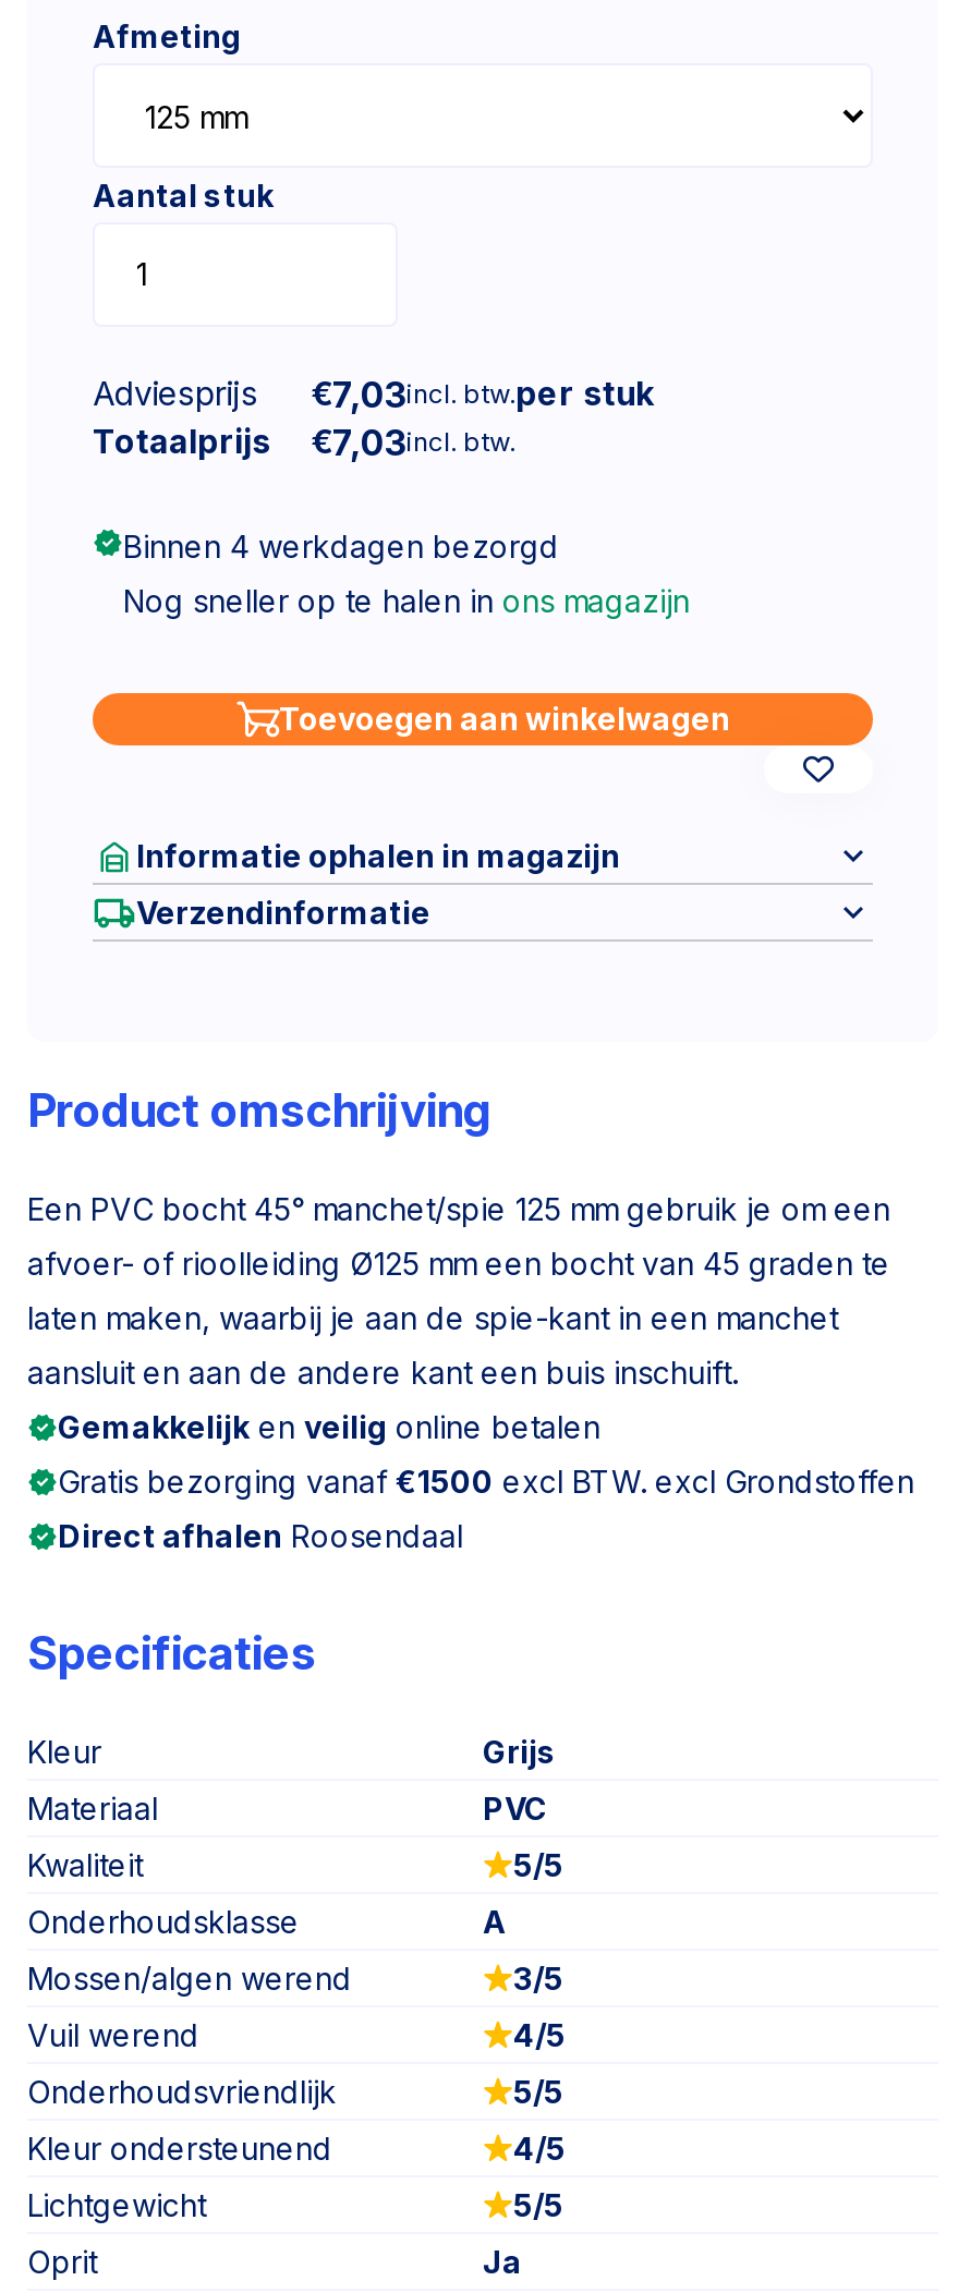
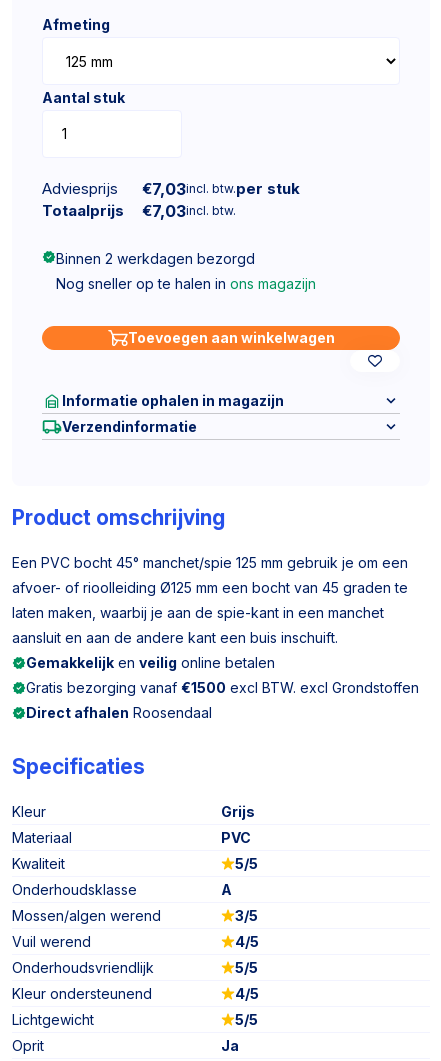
- Binnen 4 werkdagen bezorgd
+ Binnen 2 werkdagen bezorgd
